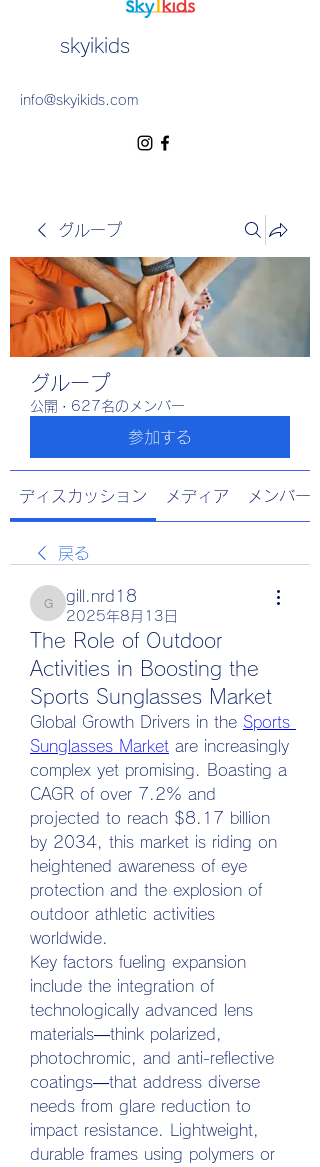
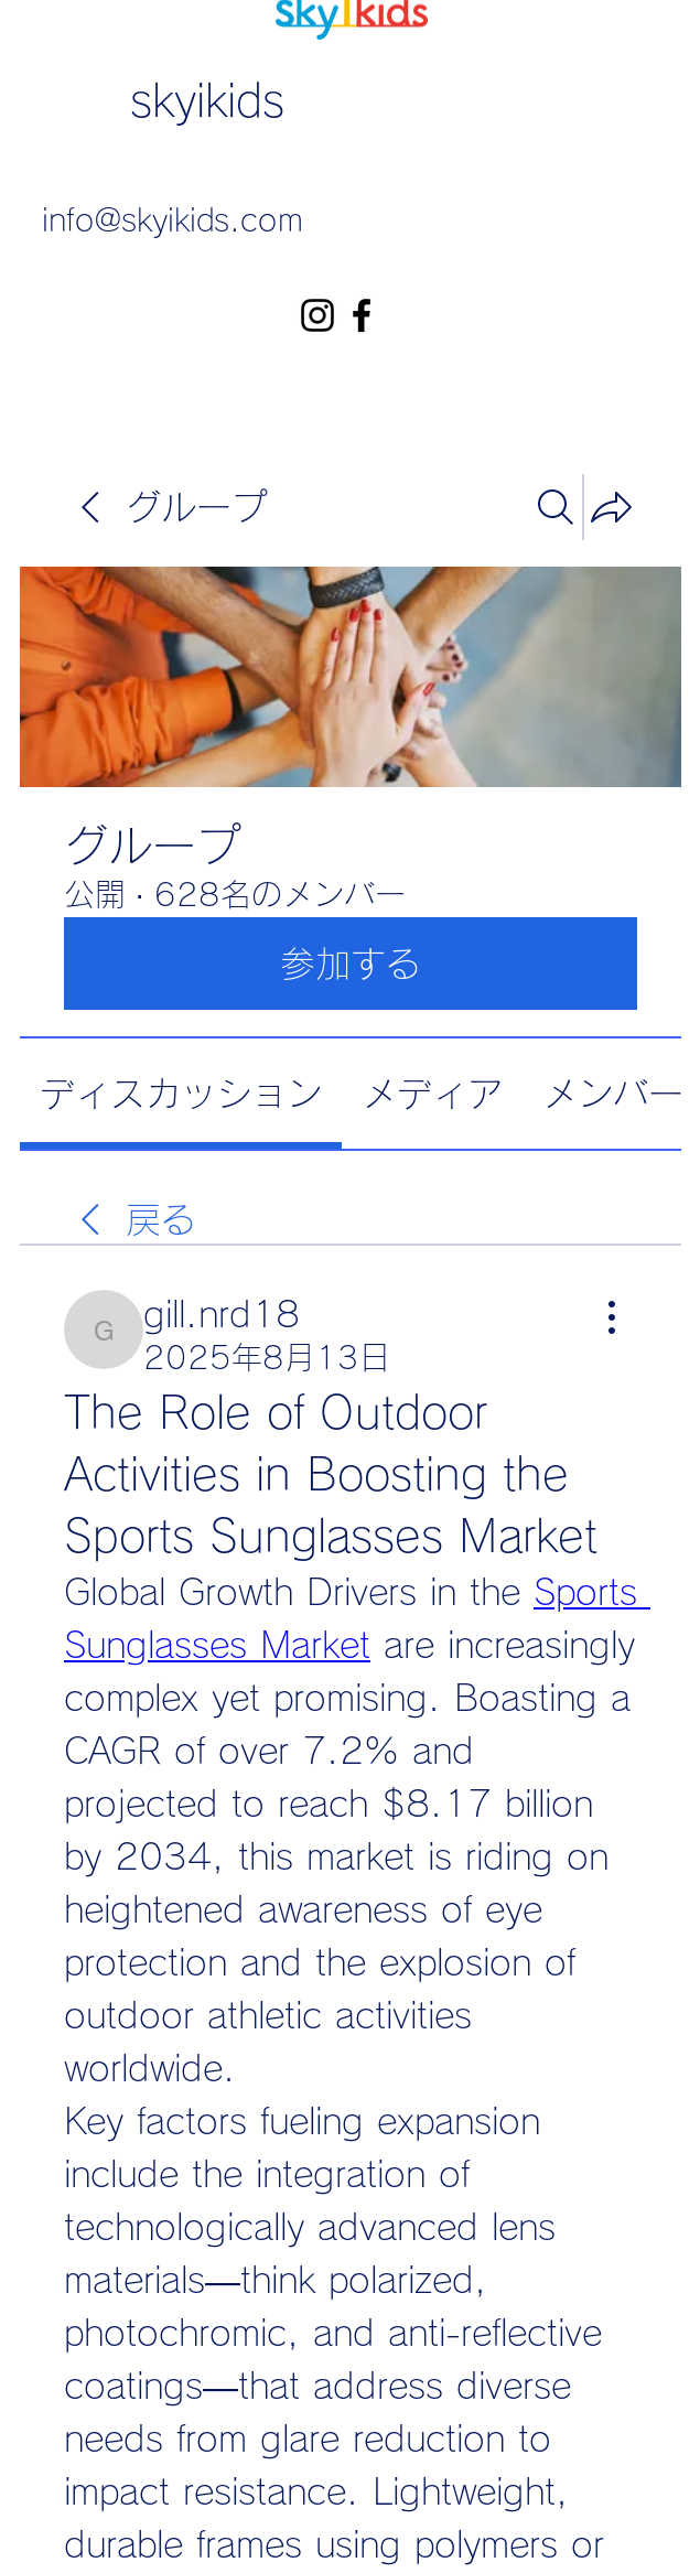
- 公開 · 627名のメンバー
+ 公開 · 628名のメンバー
